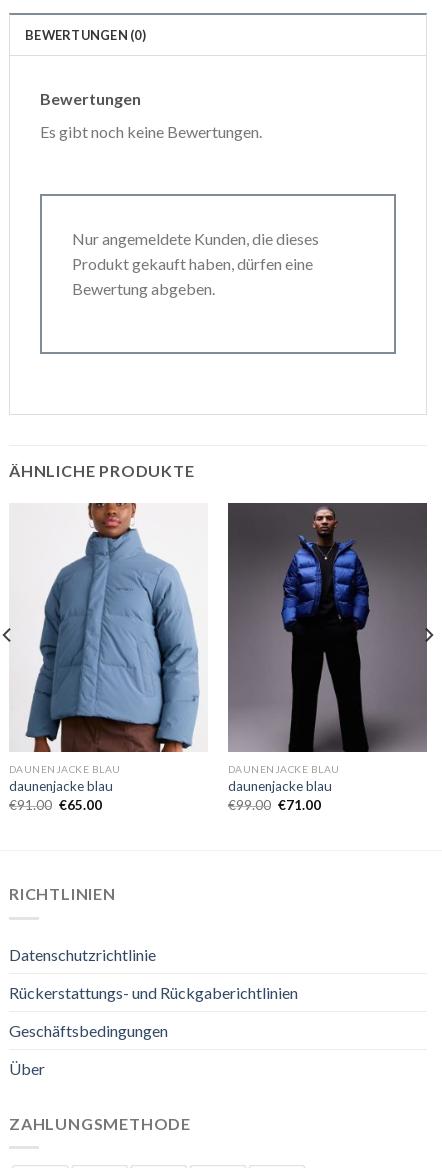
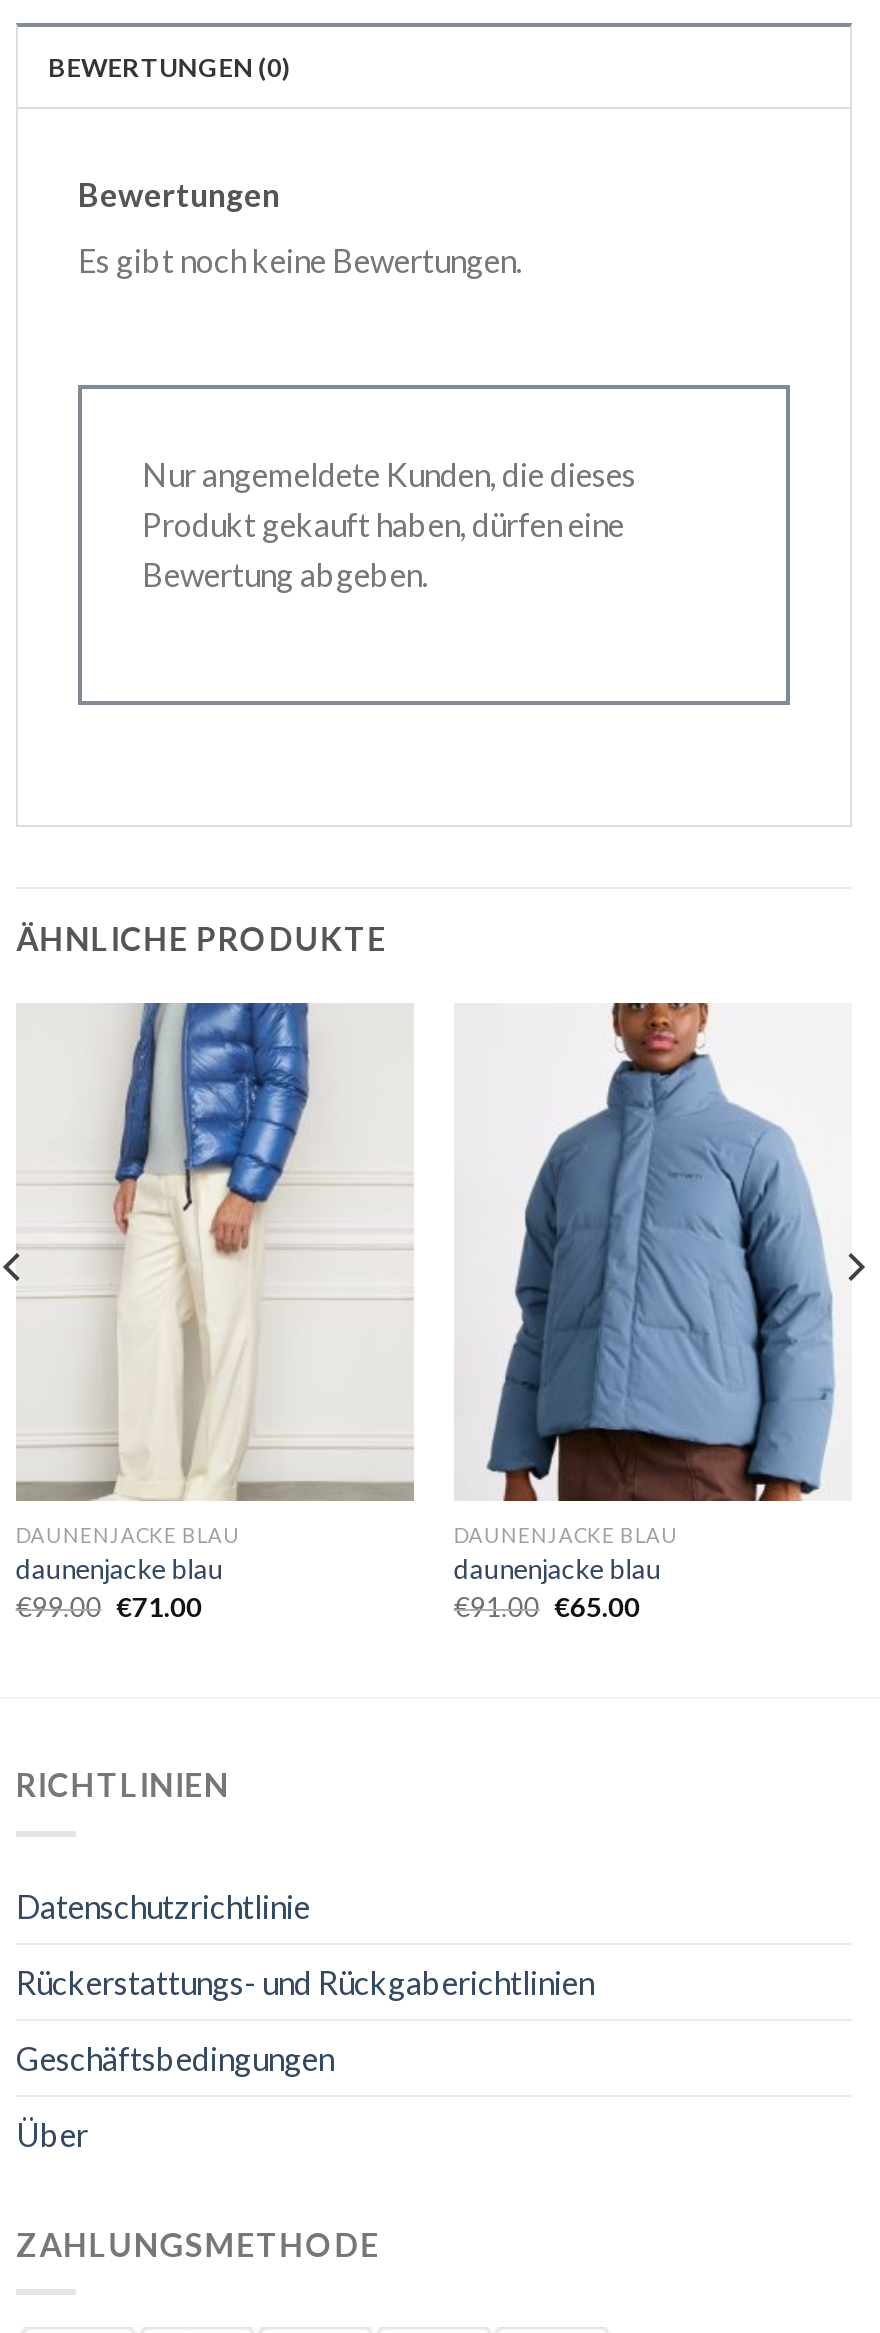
- [image]
+ [image]

- [image]
+ [image]

- €91.00 €65.00
+ €99.00 €71.00

- €99.00 €71.00
+ €91.00 €65.00
